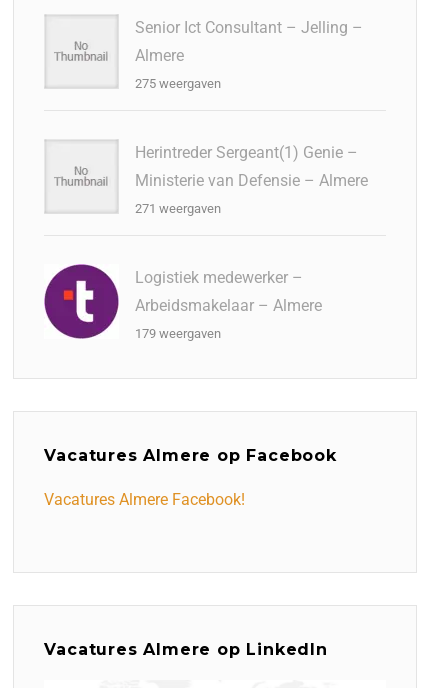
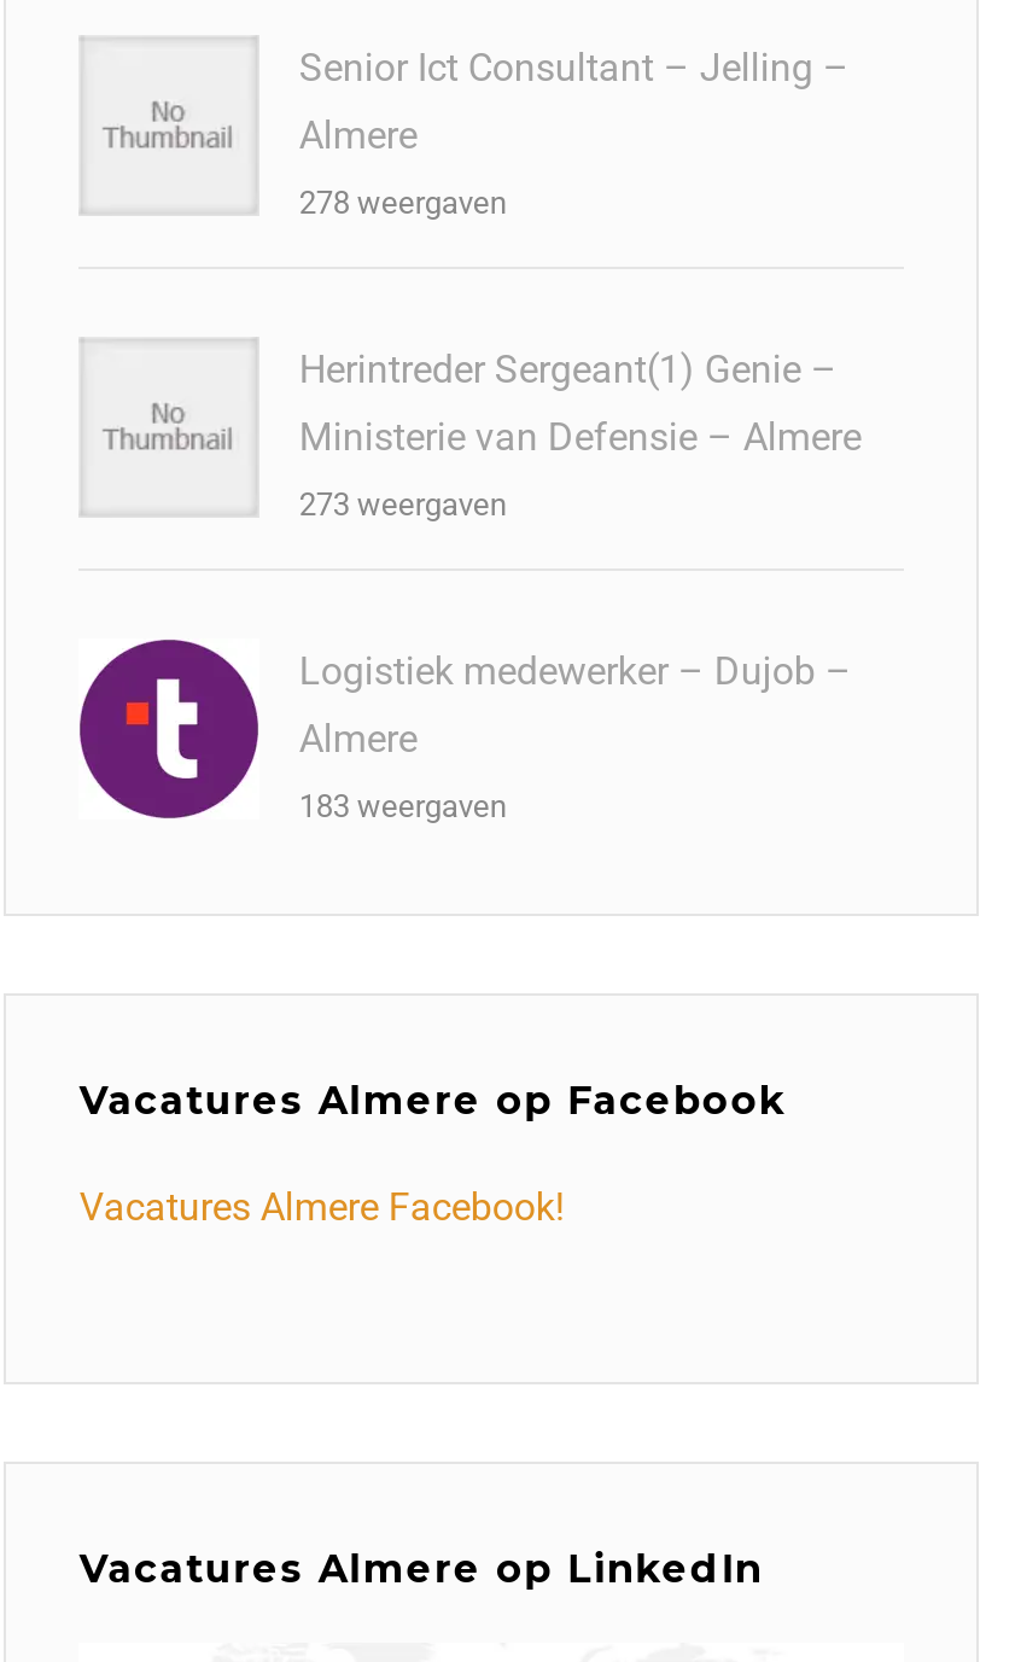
- 275 weergaven
+ 278 weergaven

- 271 weergaven
+ 273 weergaven

- Logistiek medewerker –
+ Logistiek medewerker – Dujob –

- Arbeidsmakelaar – Almere
+ Almere

- 179 weergaven
+ 183 weergaven
